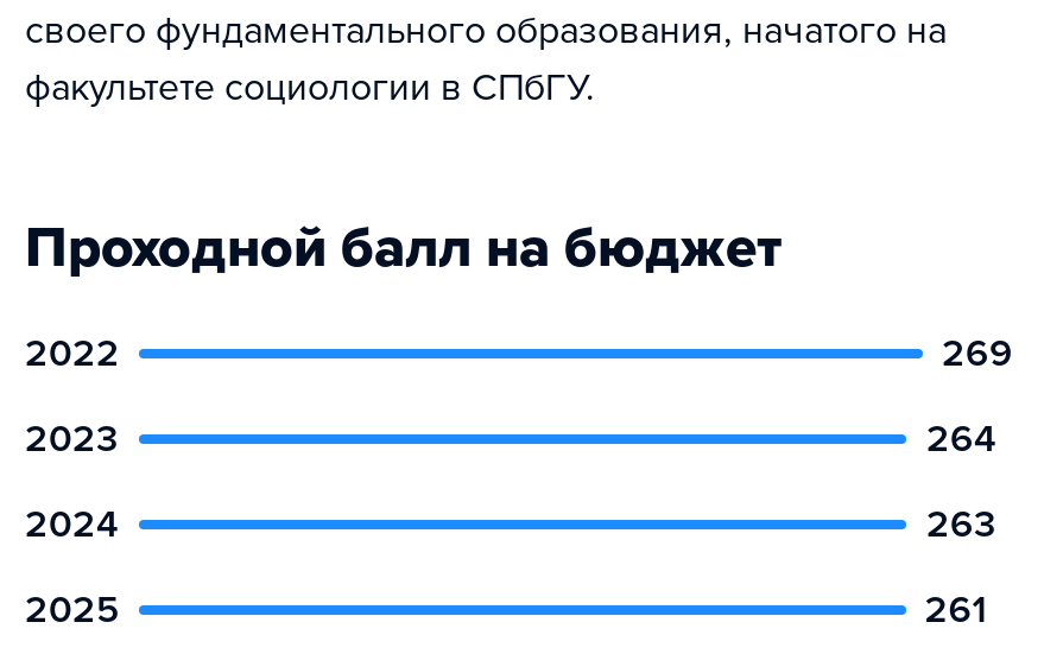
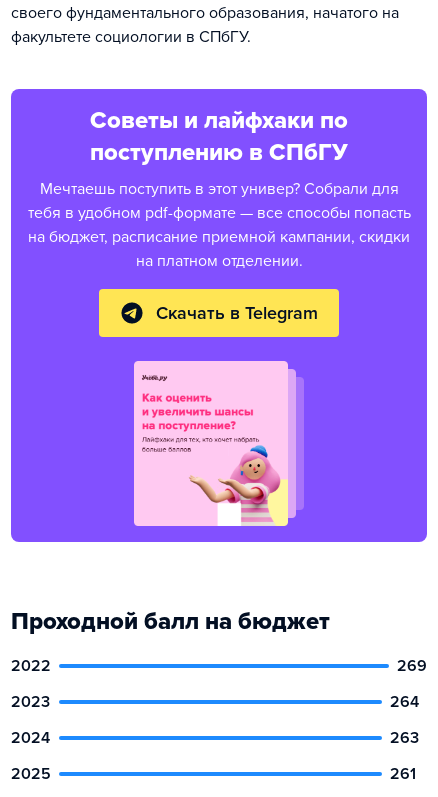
+ [image]
+ Советы и лайфхаки по
+ поступлению в СПбГУ
+ Мечтаешь поступить в этот универ? Собрали для
+ тебя в удобном pdf-формате — все способы попасть
+ на бюджет, расписание приемной кампании, скидки
+ на платном отделении.
+ Скачать в Telegram
